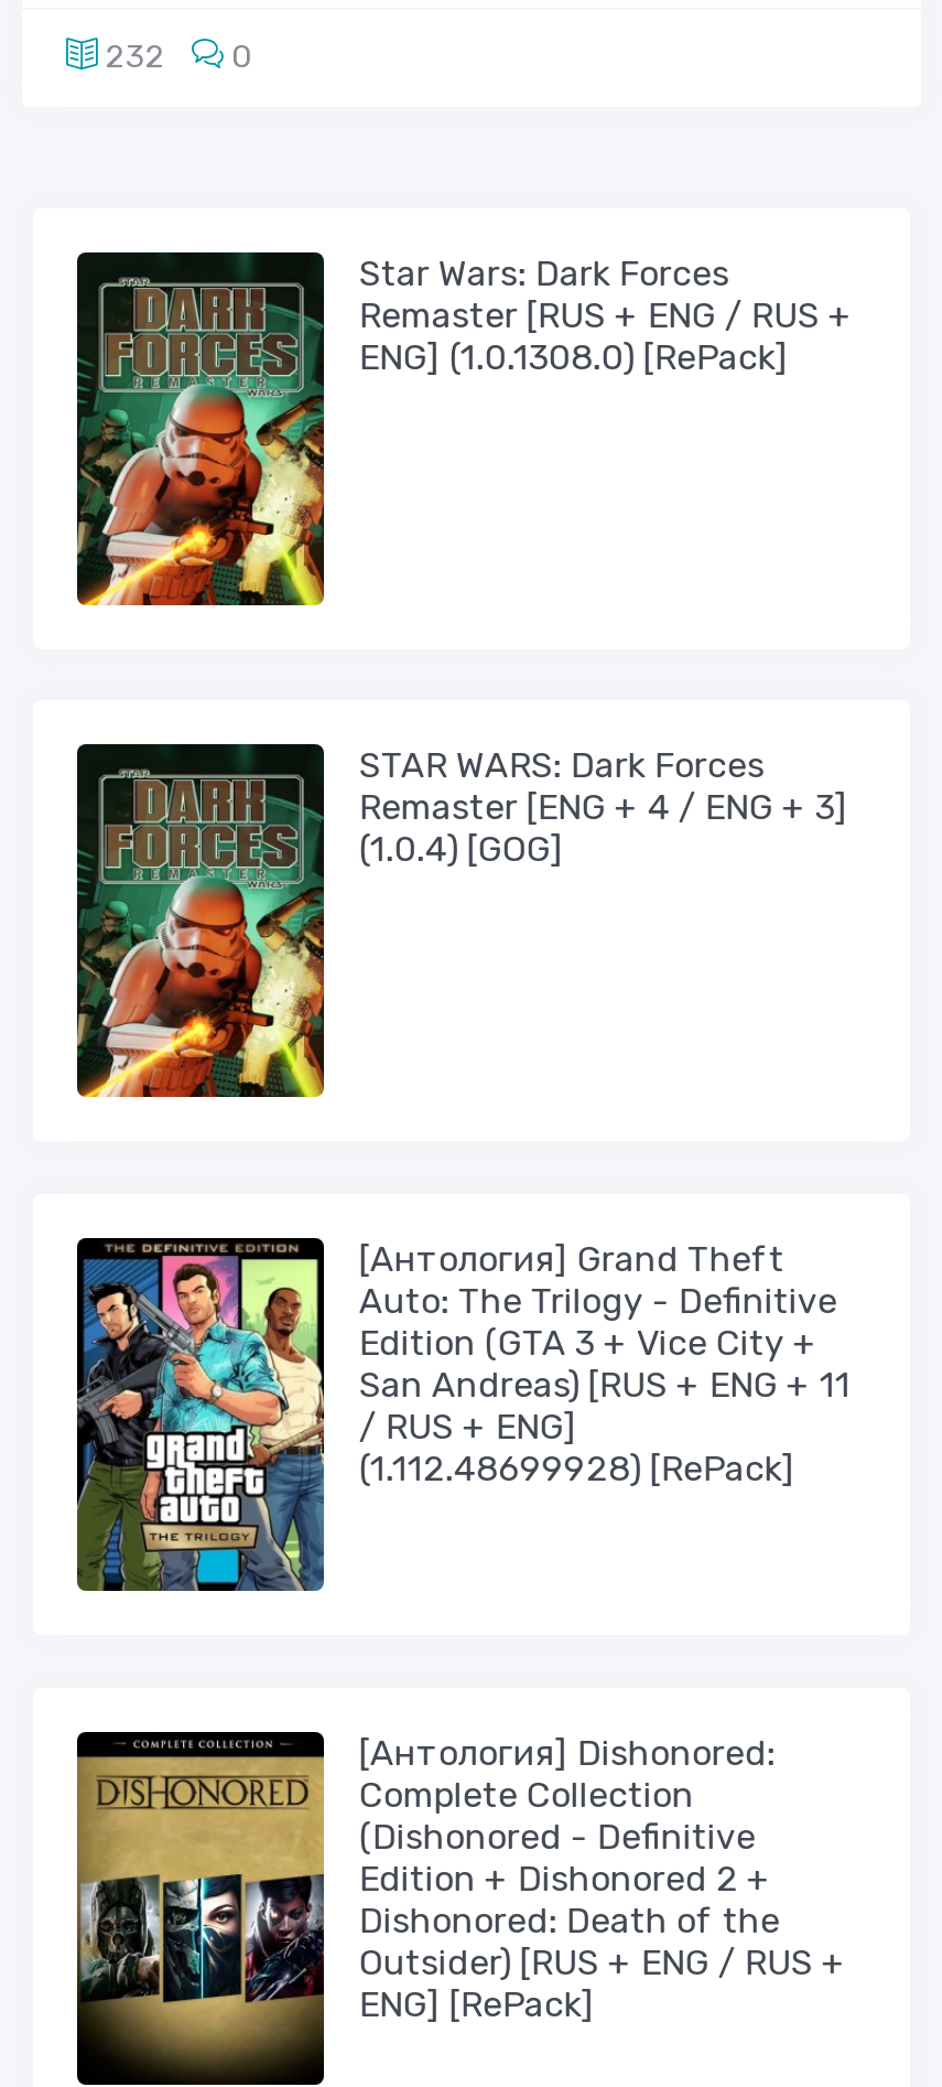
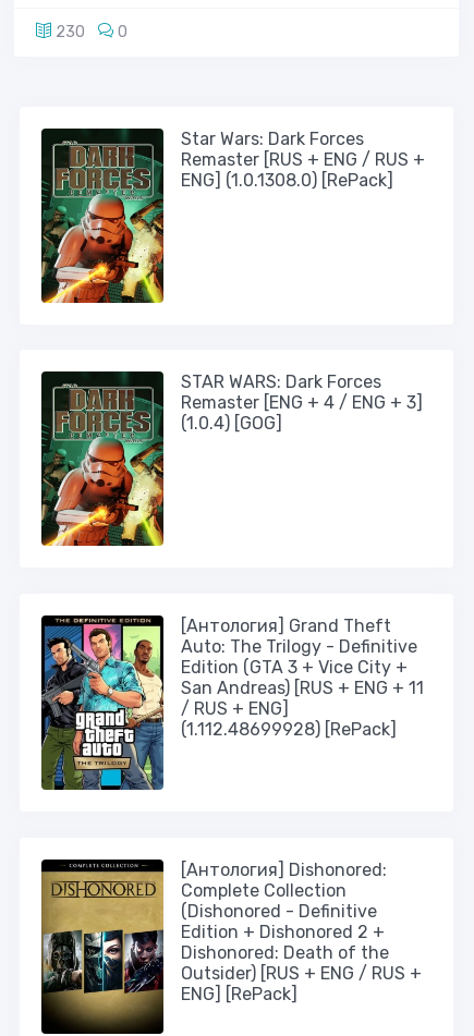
- 232 0
+ 230 0
